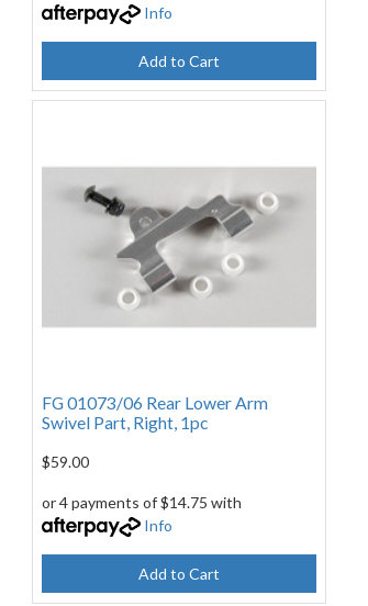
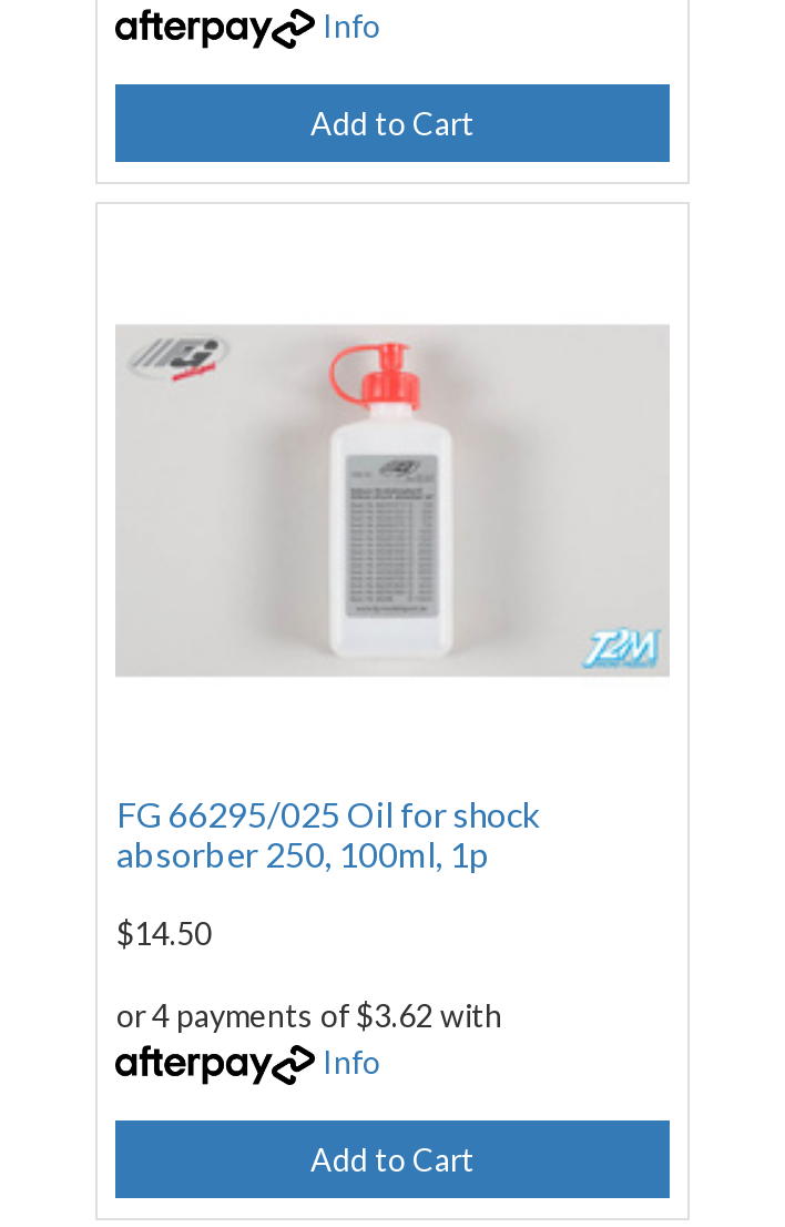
- [image]
+ [image]

- FG 01073/06 Rear Lower Arm
- Swivel Part, Right, 1pc
+ FG 66295/025 Oil for shock
+ absorber 250, 100ml, 1p

- $59.00
+ $14.50

- or 4 payments of $14.75 with
+ or 4 payments of $3.62 with
